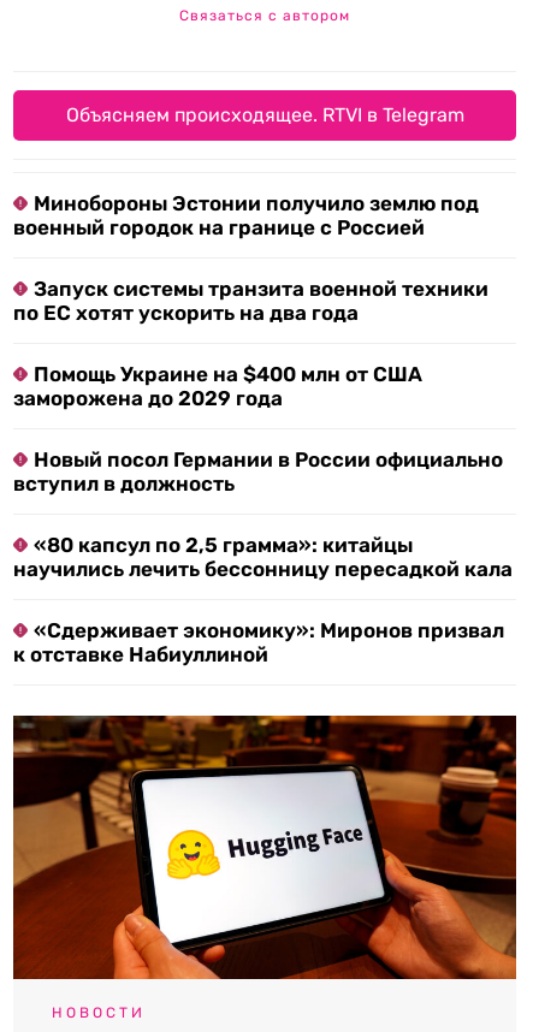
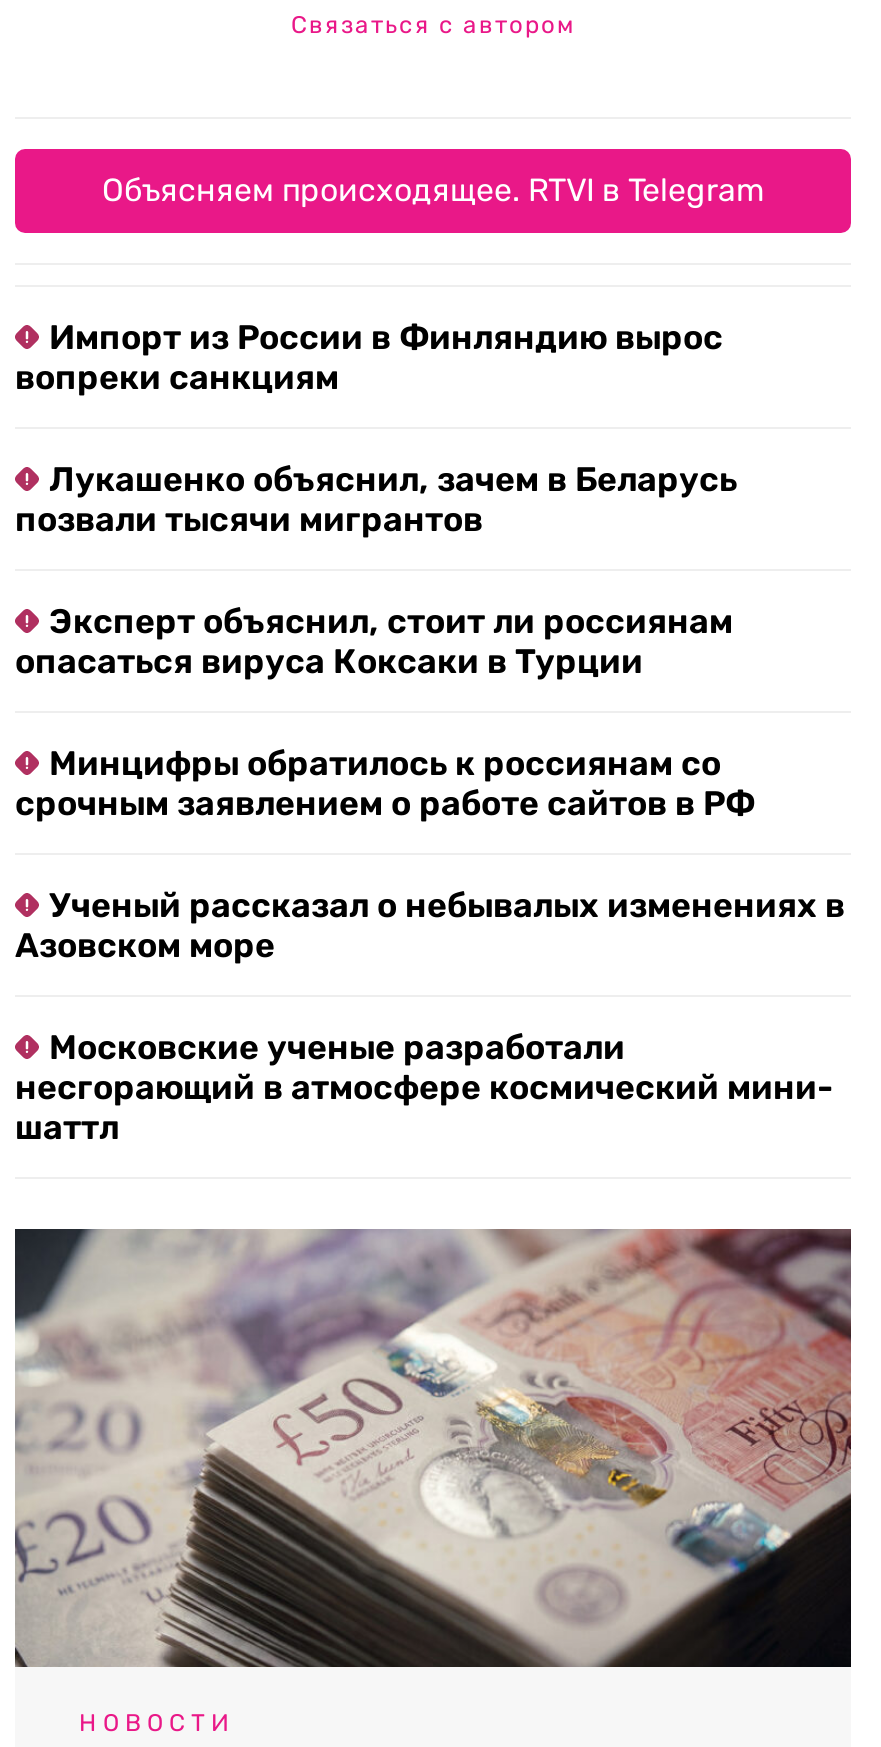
- Минобороны Эстонии получило землю под
- военный городок на границе с Россией
+ Импорт из России в Финляндию вырос
+ вопреки санкциям

- Запуск системы транзита военной техники
- по ЕС хотят ускорить на два года
+ Лукашенко объяснил, зачем в Беларусь
+ позвали тысячи мигрантов

- Помощь Украине на $400 млн от США
- заморожена до 2029 года
+ Эксперт объяснил, стоит ли россиянам
+ опасаться вируса Коксаки в Турции

- Новый посол Германии в России официально
- вступил в должность
+ Минцифры обратилось к россиянам со
+ срочным заявлением о работе сайтов в РФ

- «80 капсул по 2,5 грамма»: китайцы
- научились лечить бессонницу пересадкой кала
+ Ученый рассказал о небывалых изменениях в
+ Азовском море

- «Сдерживает экономику»: Миронов призвал
- к отставке Набиуллиной
+ Московские ученые разработали
+ несгорающий в атмосфере космический мини-
+ шаттл

- [image]
+ [image]
